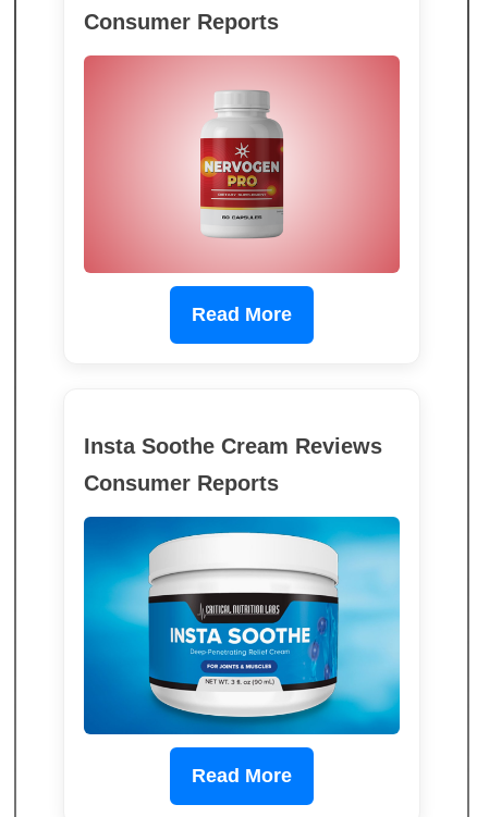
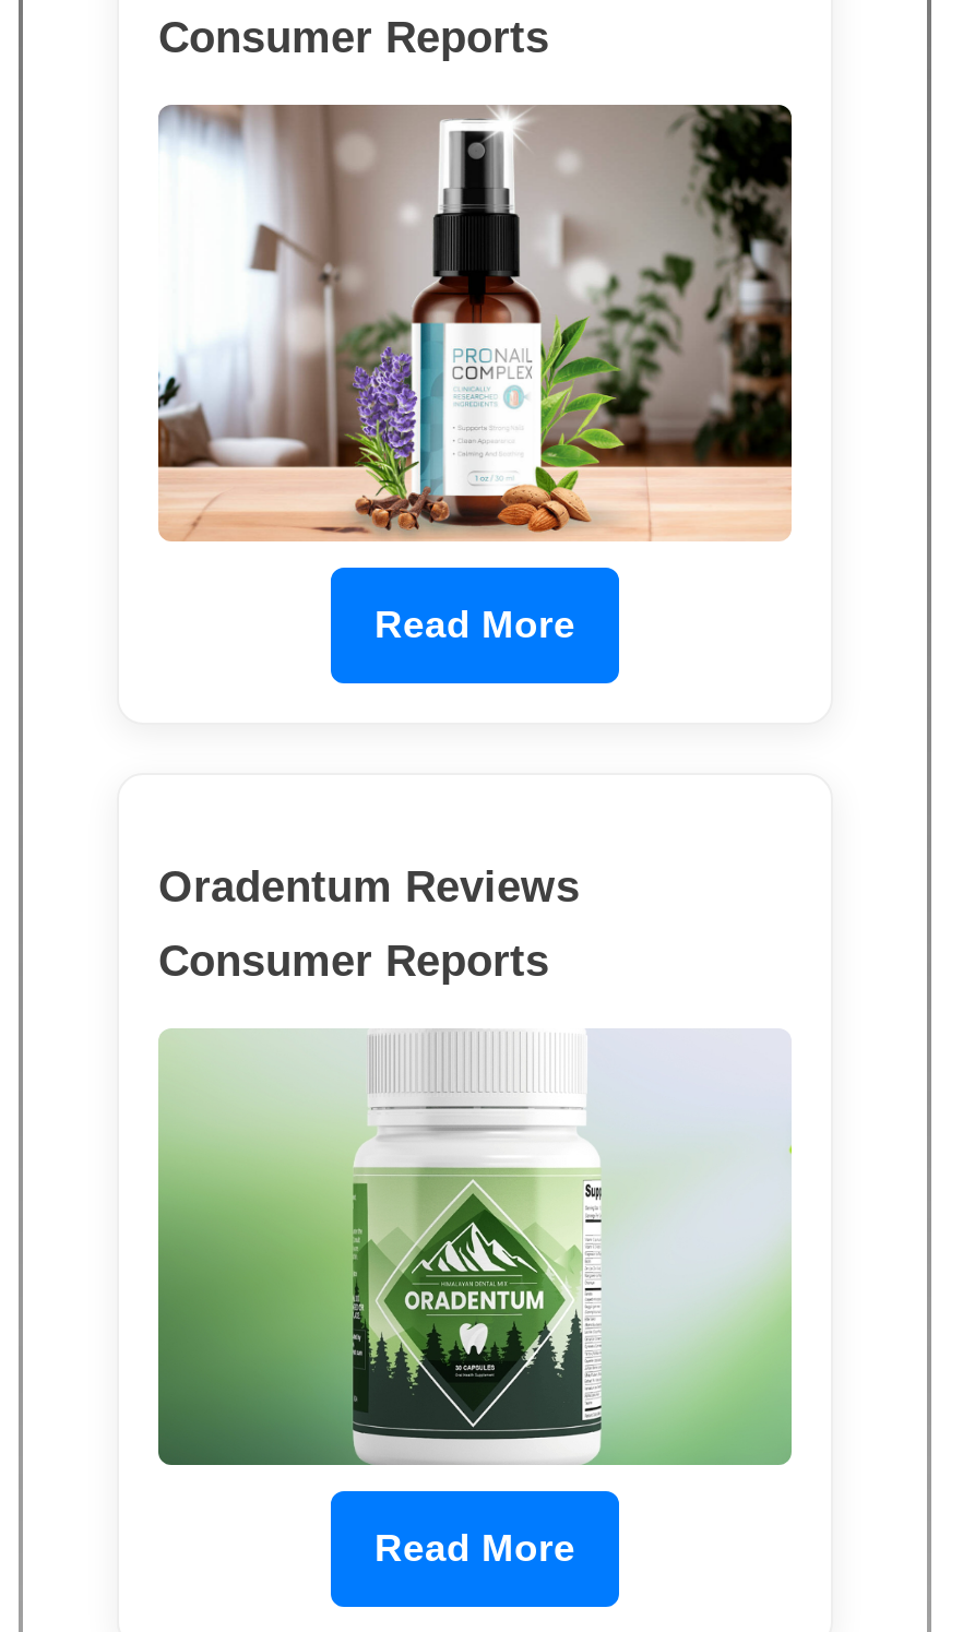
- [image]
+ [image]

- Insta Soothe Cream Reviews
+ Oradentum Reviews

- [image]
+ [image]
